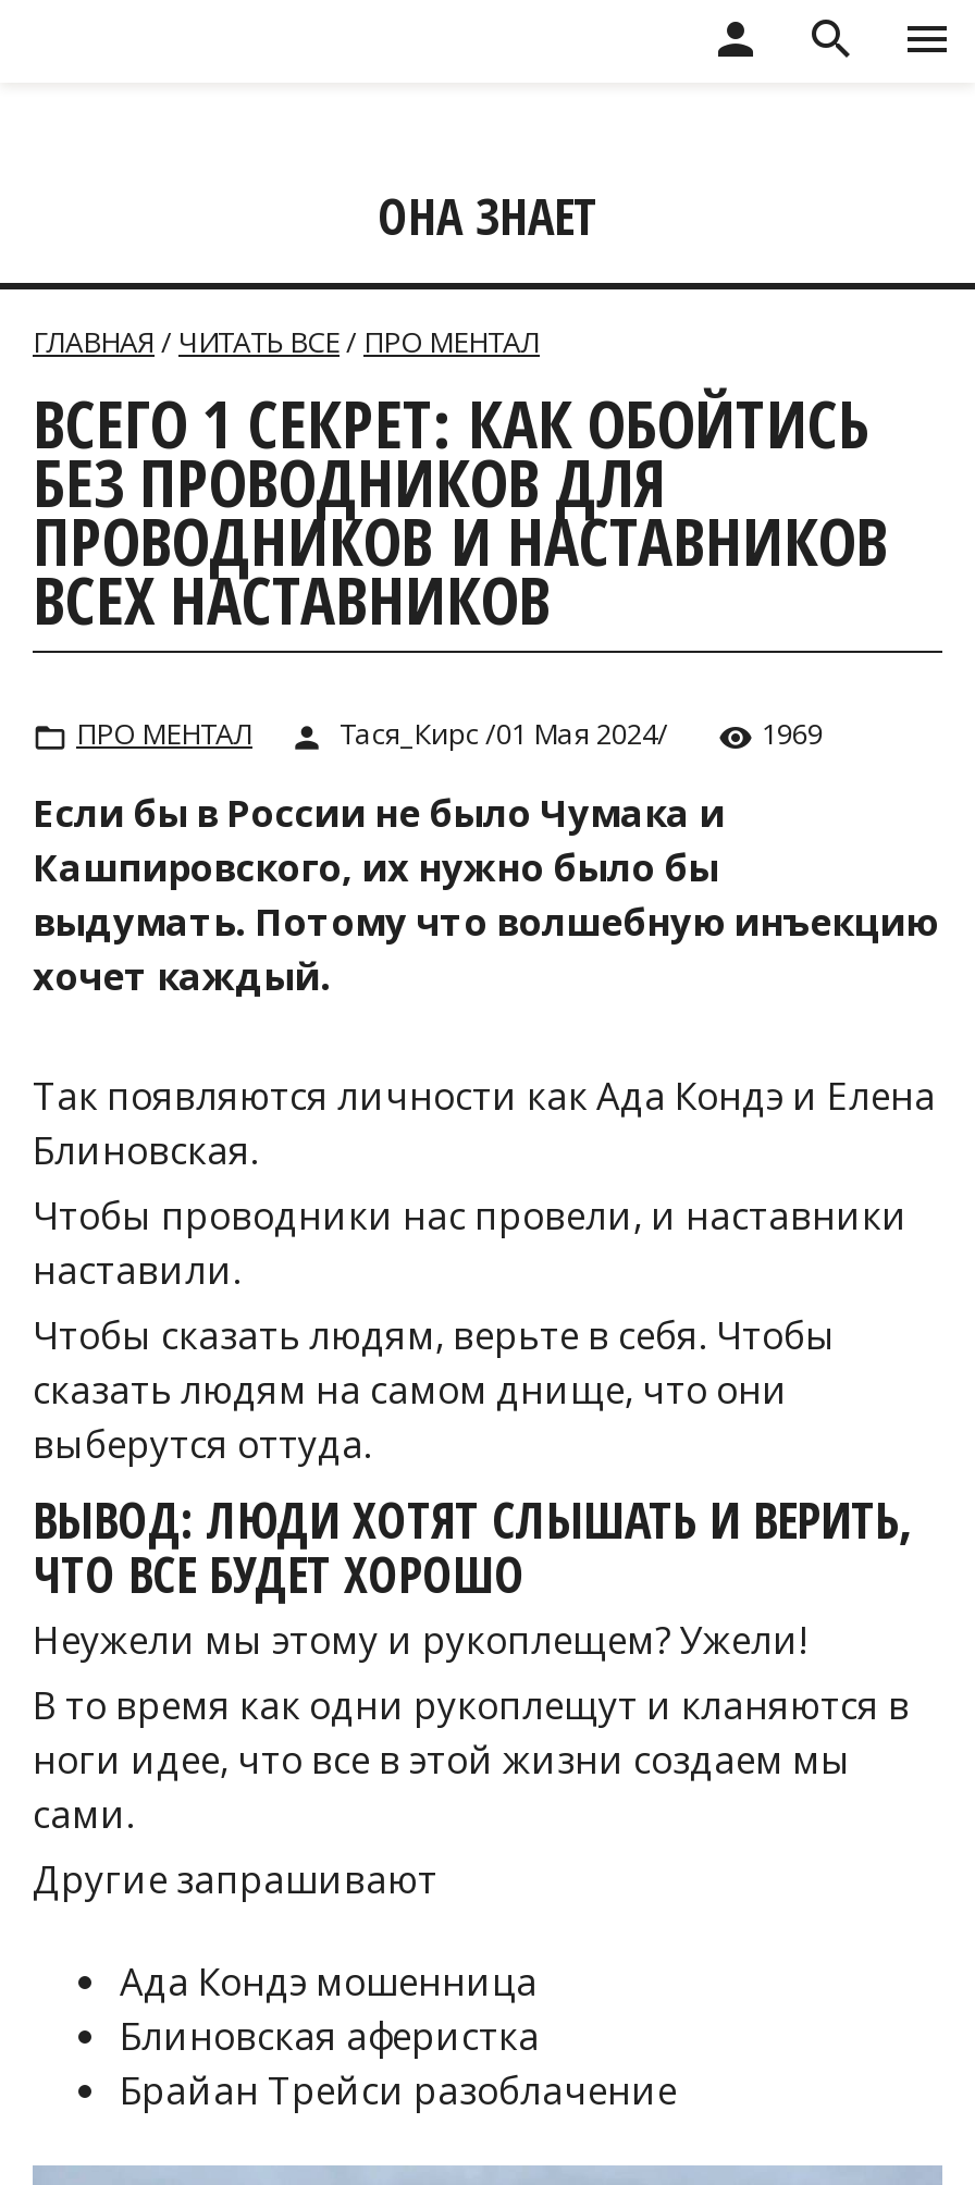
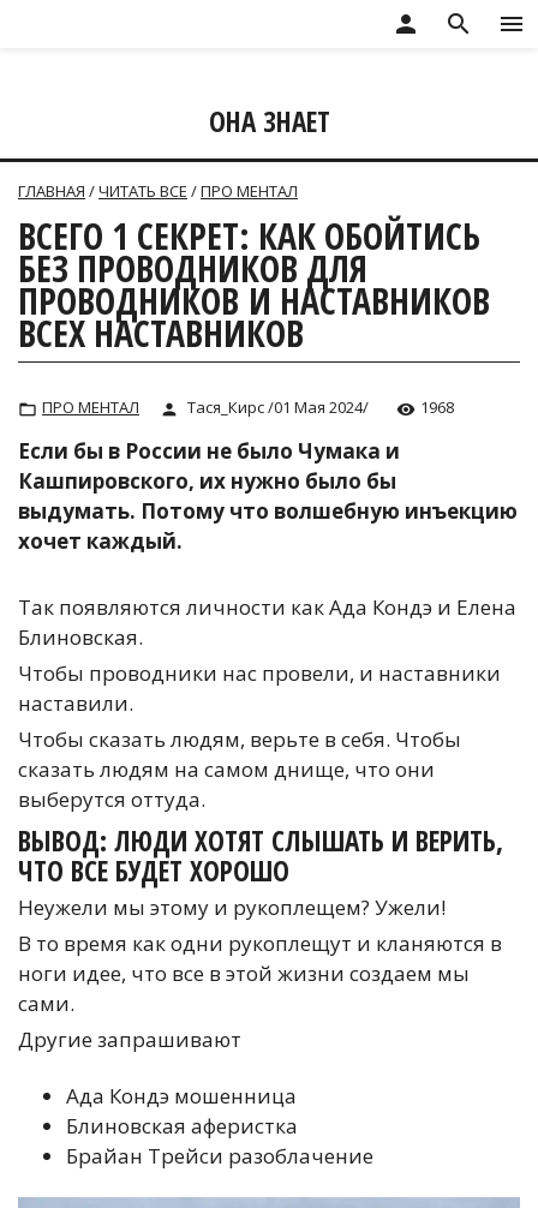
- 1969
+ 1968
